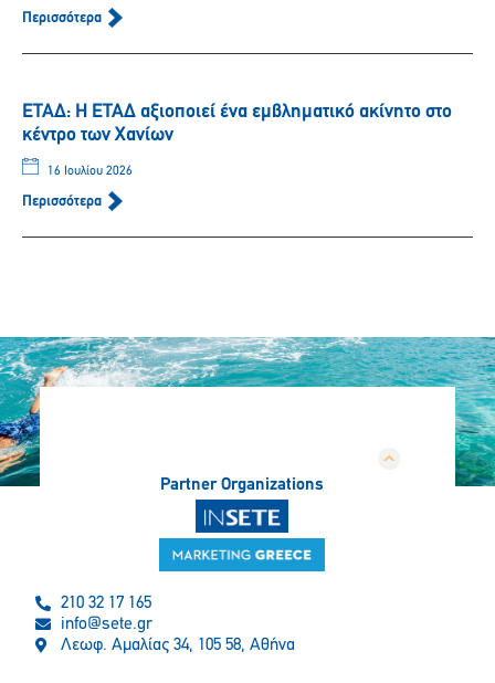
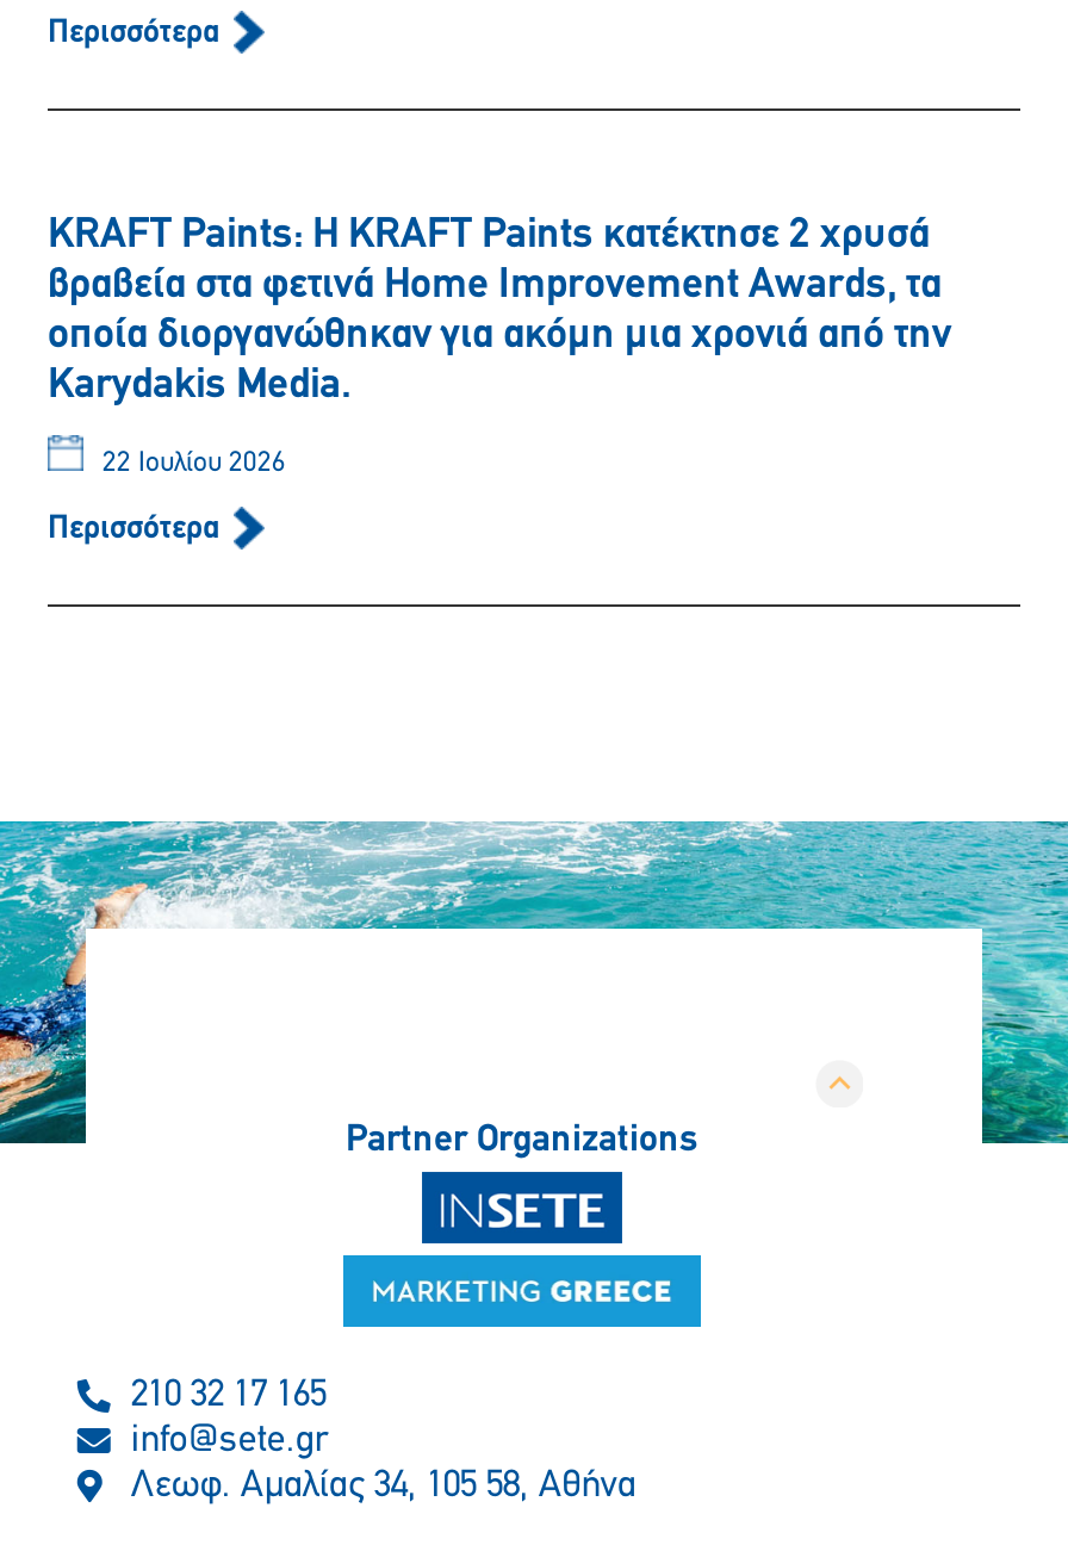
- ΕΤΑΔ: Η ΕΤΑΔ αξιοποιεί ένα εμβληματικό ακίνητο στο
- κέντρο των Χανίων
+ KRAFT Paints: Η KRAFT Paints κατέκτησε 2 χρυσά
+ βραβεία στα φετινά Home Improvement Awards, τα
+ οποία διοργανώθηκαν για ακόμη μια χρονιά από την
+ Karydakis Media.

- 16 Ιουλίου 2026
+ 22 Ιουλίου 2026
